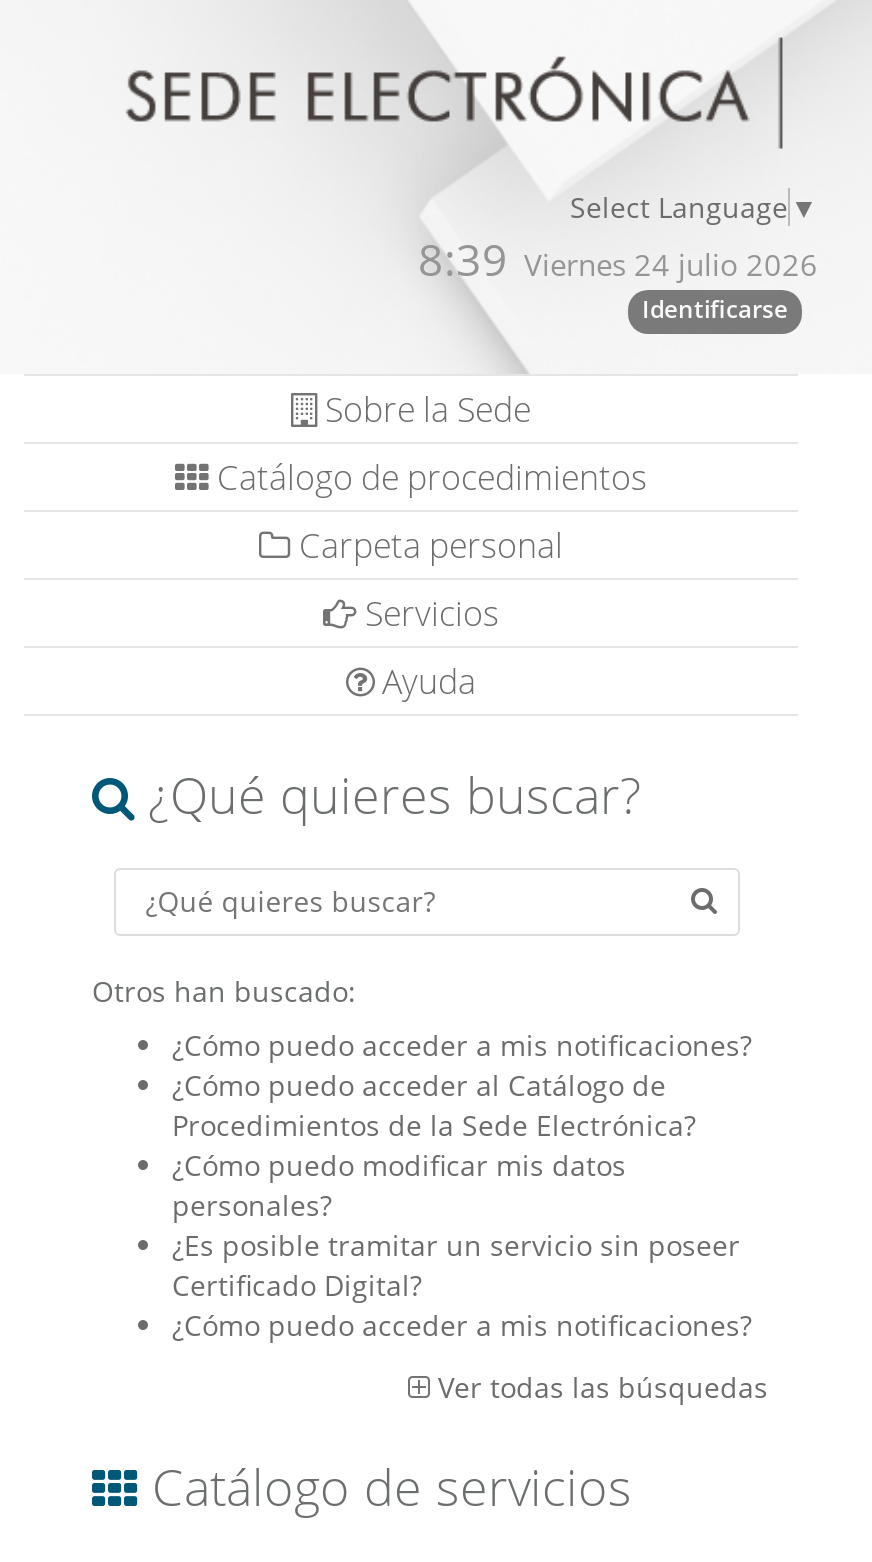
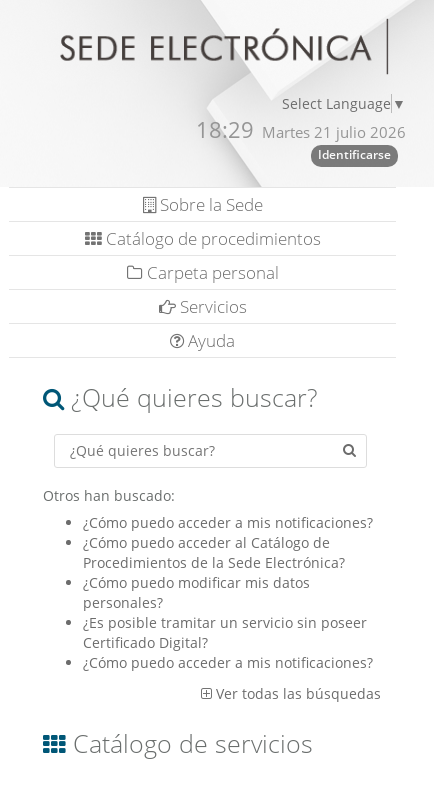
- 8:39 Viernes 24 julio 2026
+ 18:29 Martes 21 julio 2026
